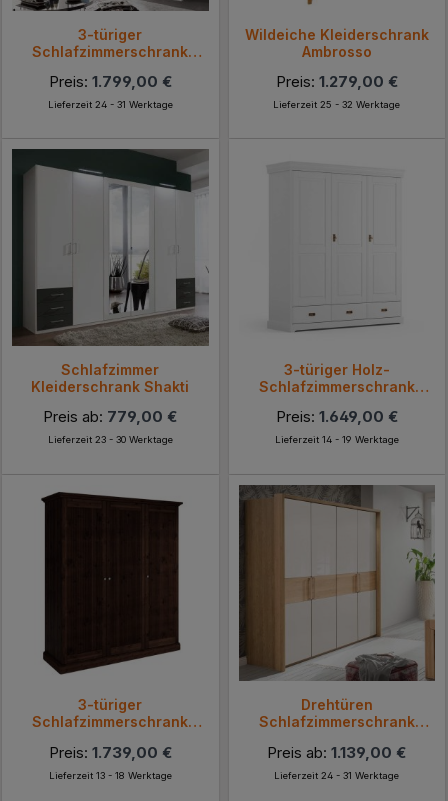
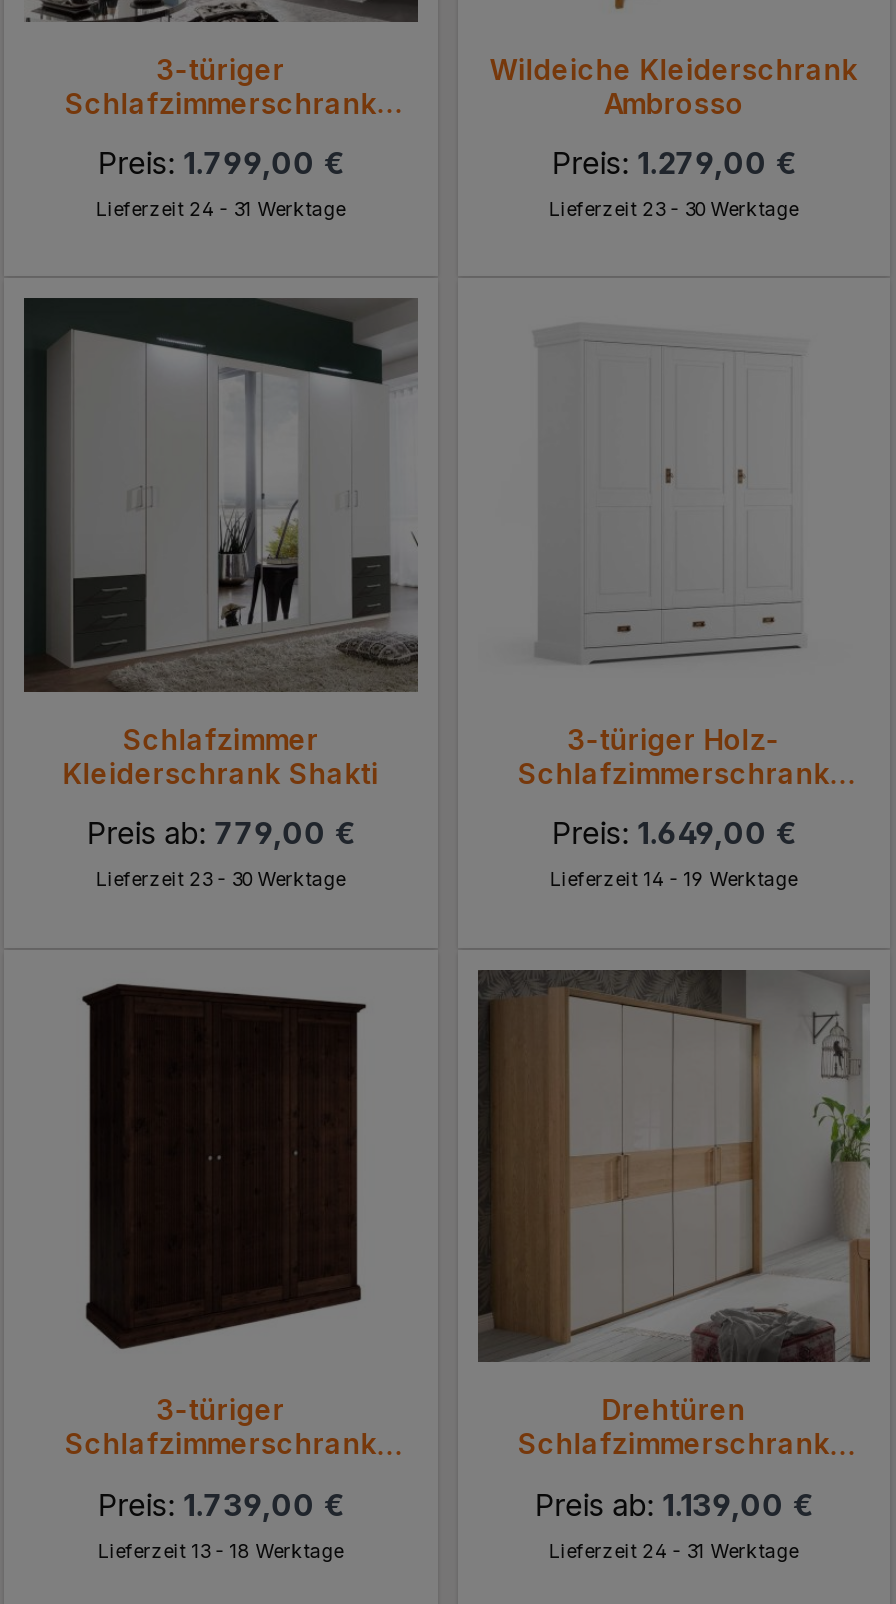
- Lieferzeit 25 - 32 Werktage
+ Lieferzeit 23 - 30 Werktage
